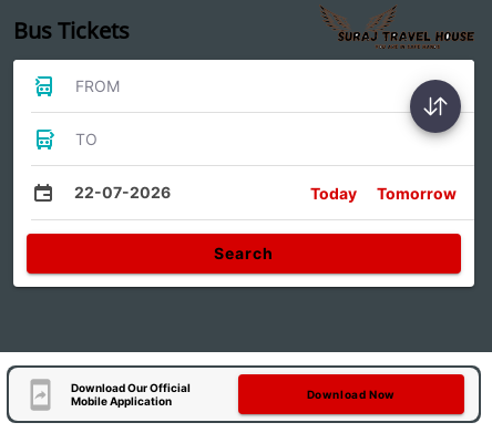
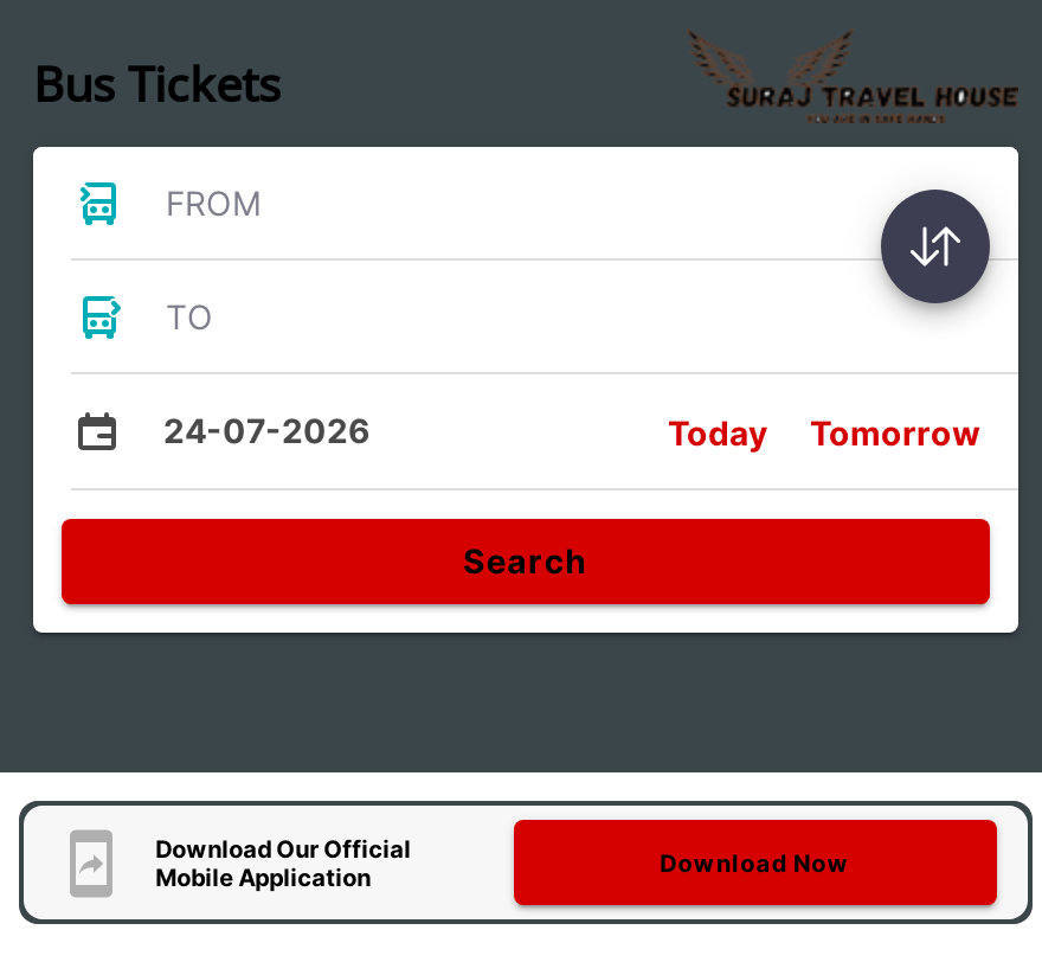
- 22-07-2026
+ 24-07-2026
